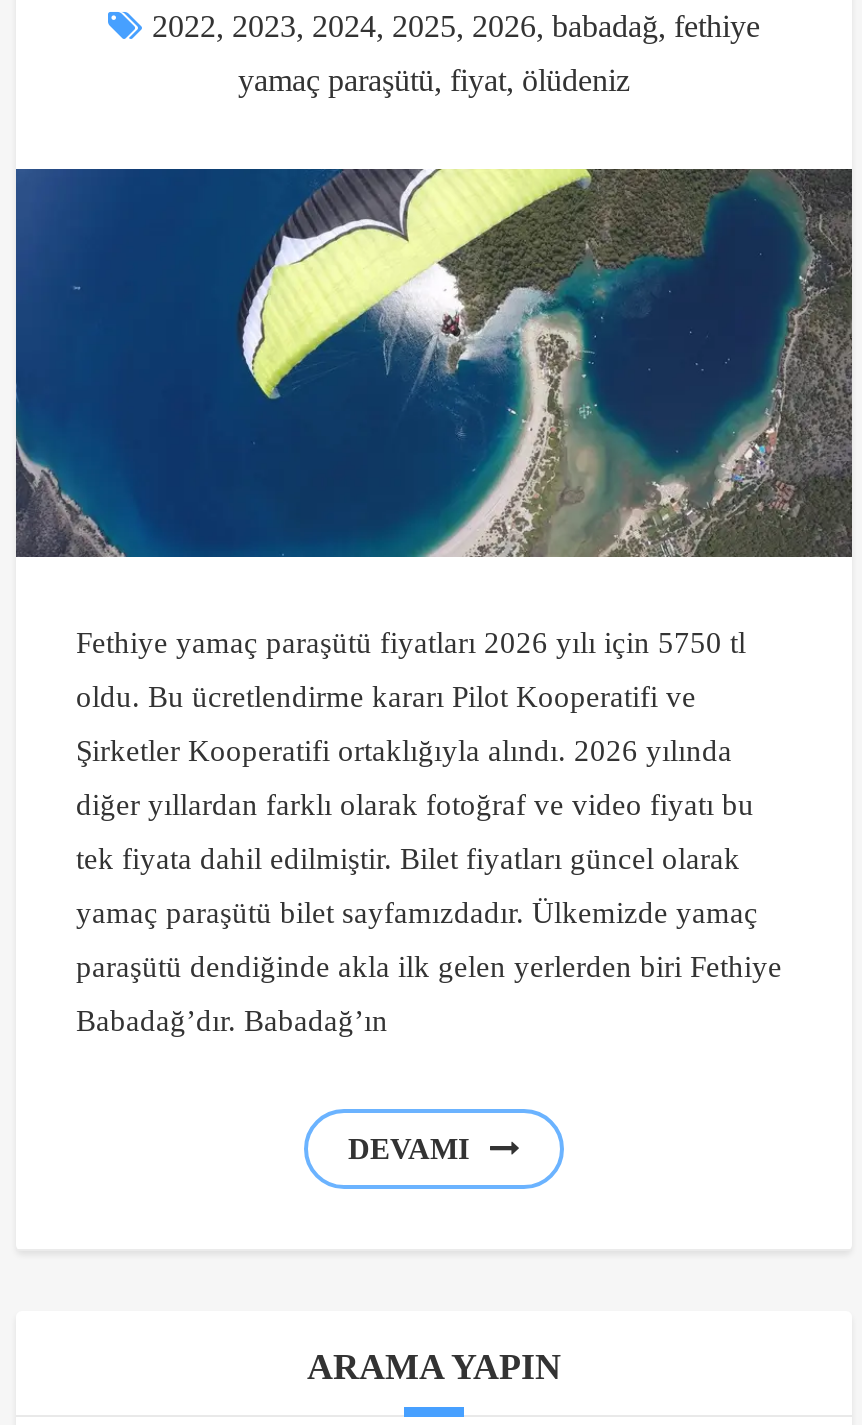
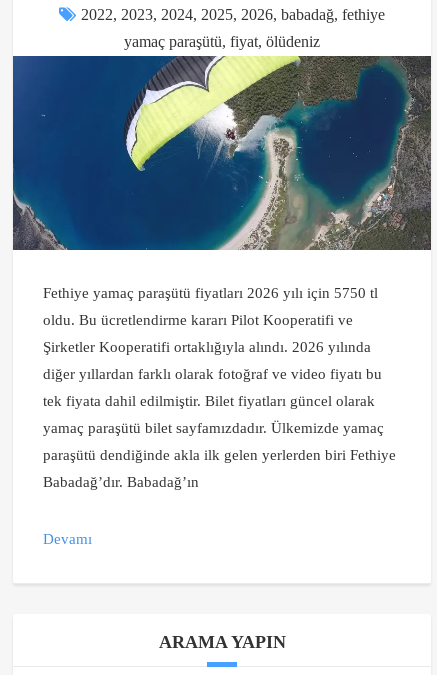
- DEVAMI
+ Devamı
